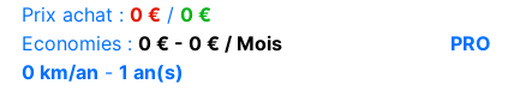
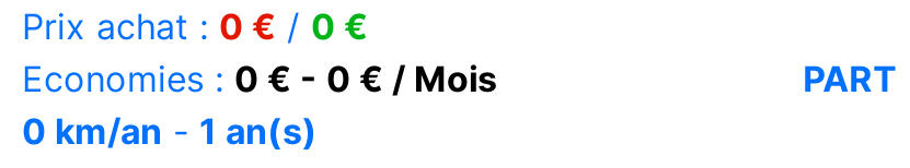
- PRO
+ PART
